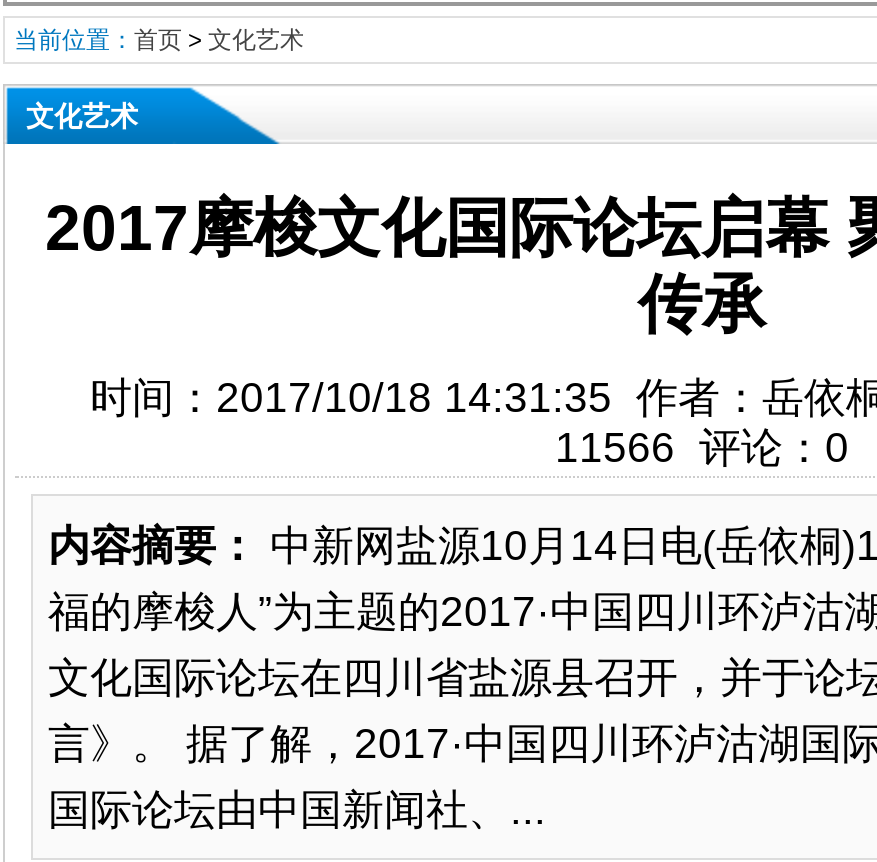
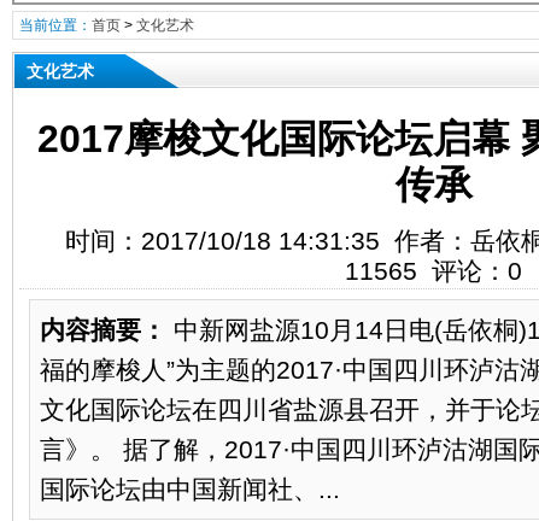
- 11566评论：0
+ 11565评论：0
